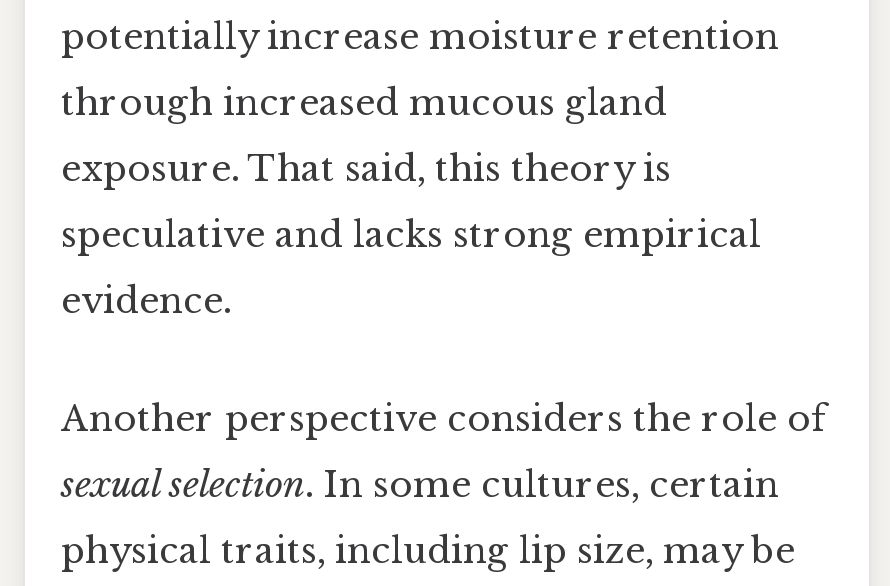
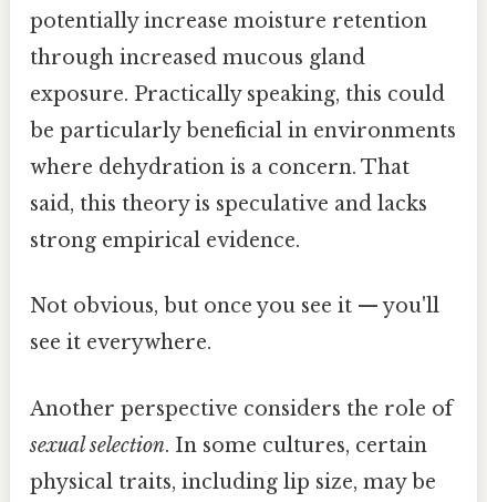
- exposure. That said, this theory is
- speculative and lacks strong empirical
- evidence.
+ exposure. Practically speaking, this could
+ be particularly beneficial in environments
+ where dehydration is a concern. That
+ said, this theory is speculative and lacks
+ strong empirical evidence.
+ Not obvious, but once you see it — you'll
+ see it everywhere.
